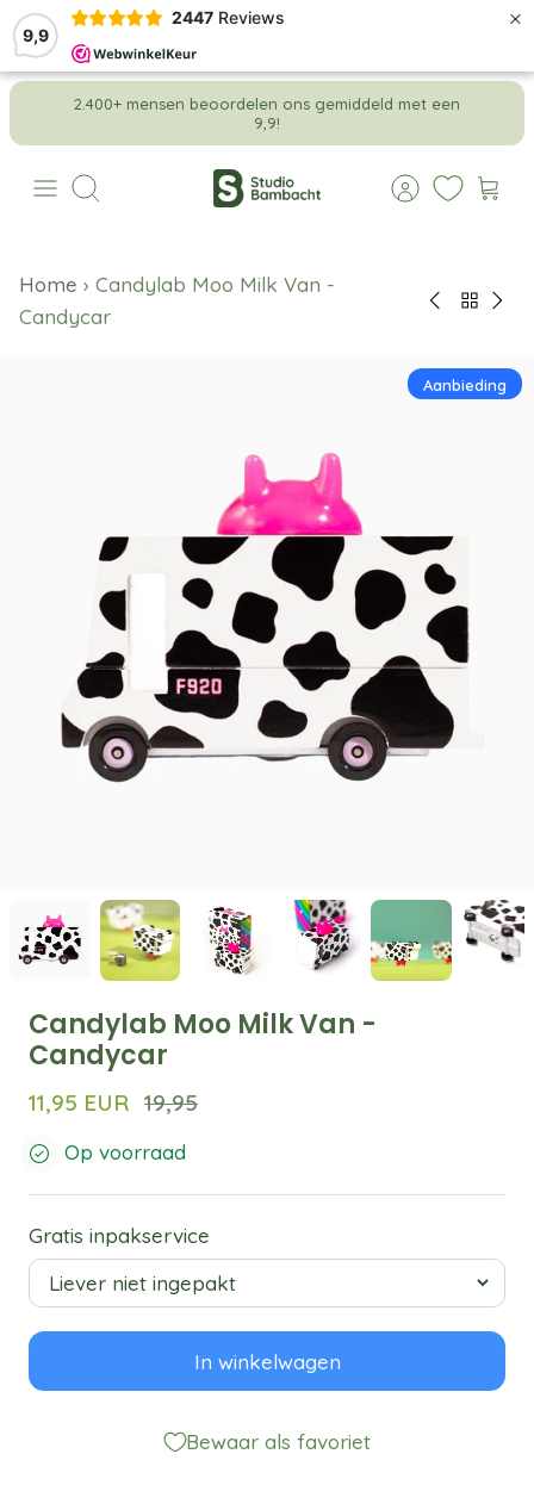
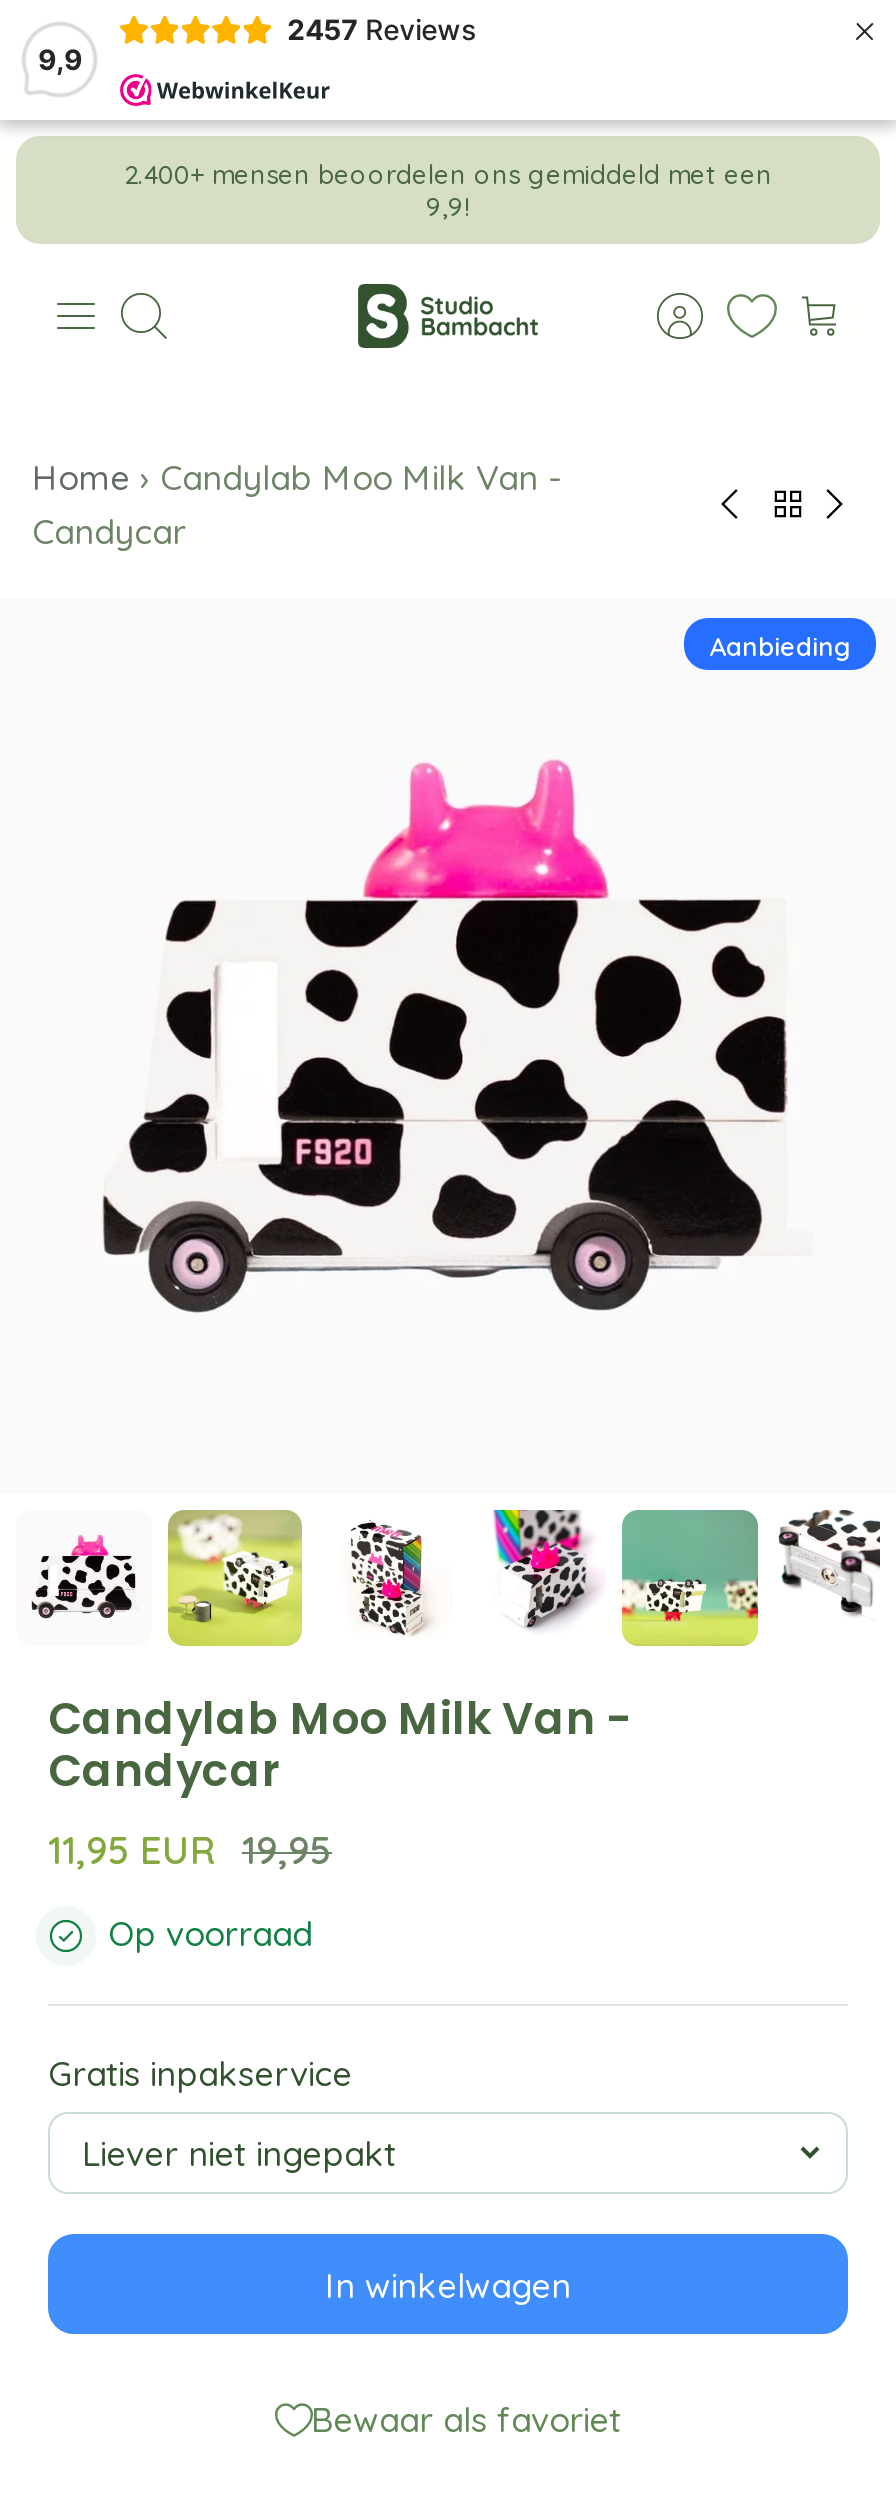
- 2447 Reviews
+ 2457 Reviews
